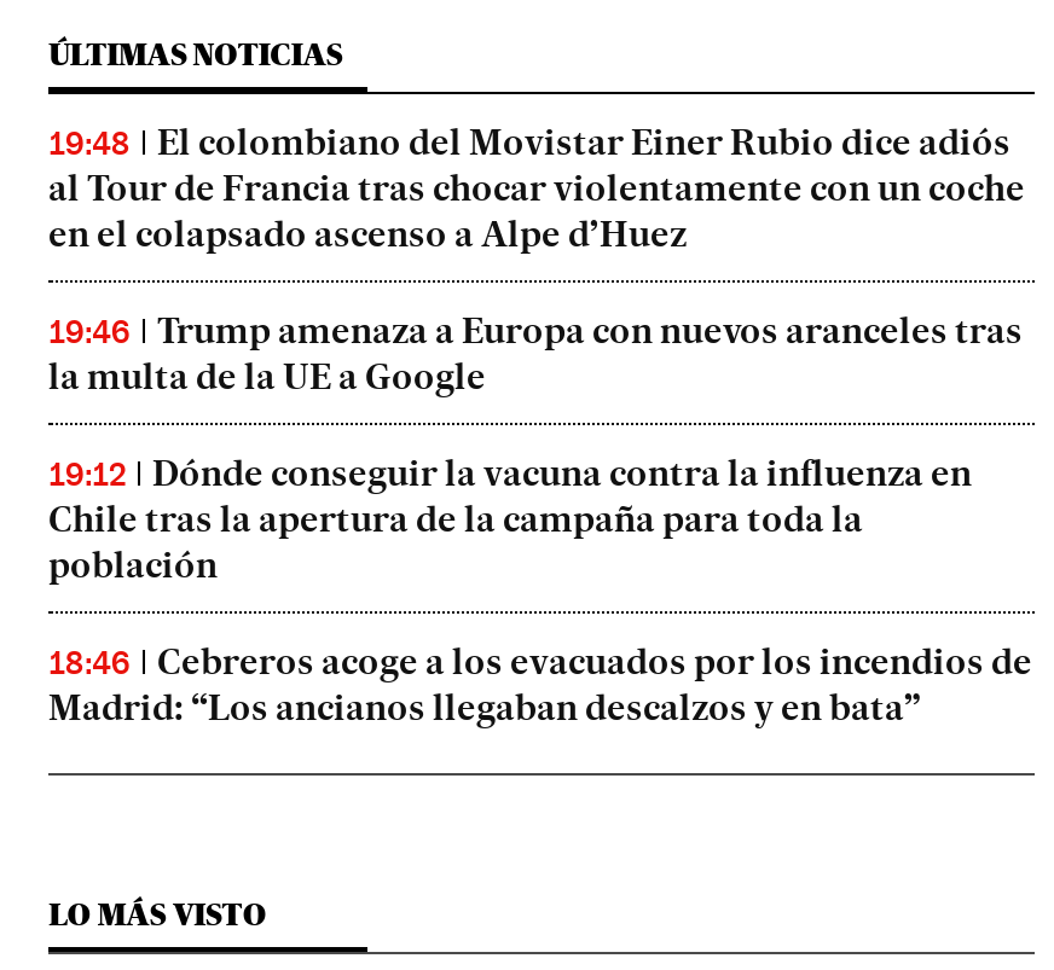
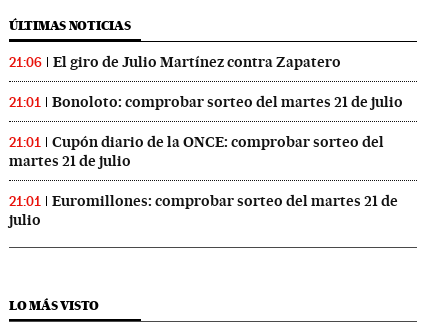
- 19:48
- El colombiano del Movistar Einer Rubio dice adiós
- al Tour de Francia tras chocar violentamente con un coche
- en el colapsado ascenso a Alpe d’Huez
+ 21:06
+ El giro de Julio Martínez contra Zapatero

- 19:46
- Trump amenaza a Europa con nuevos aranceles tras
- la multa de la UE a Google
+ 21:01
+ Bonoloto: comprobar sorteo del martes 21 de julio

- 19:12
- Dónde conseguir la vacuna contra la influenza en
- Chile tras la apertura de la campaña para toda la
- población
+ 21:01
+ Cupón diario de la ONCE: comprobar sorteo del
+ martes 21 de julio

- 18:46
- Cebreros acoge a los evacuados por los incendios de
- Madrid: “Los ancianos llegaban descalzos y en bata”
+ 21:01
+ Euromillones: comprobar sorteo del martes 21 de
+ julio
